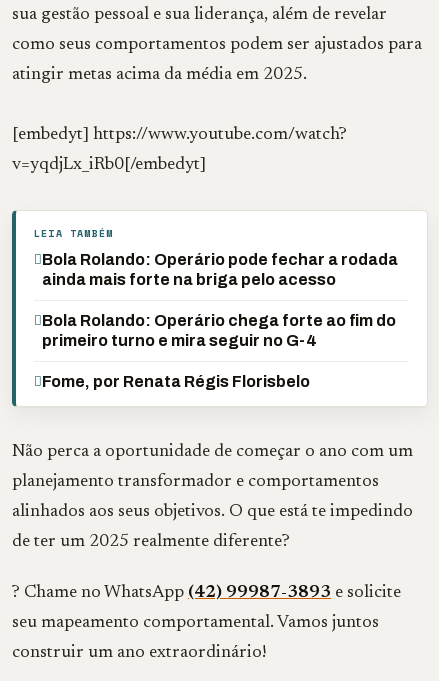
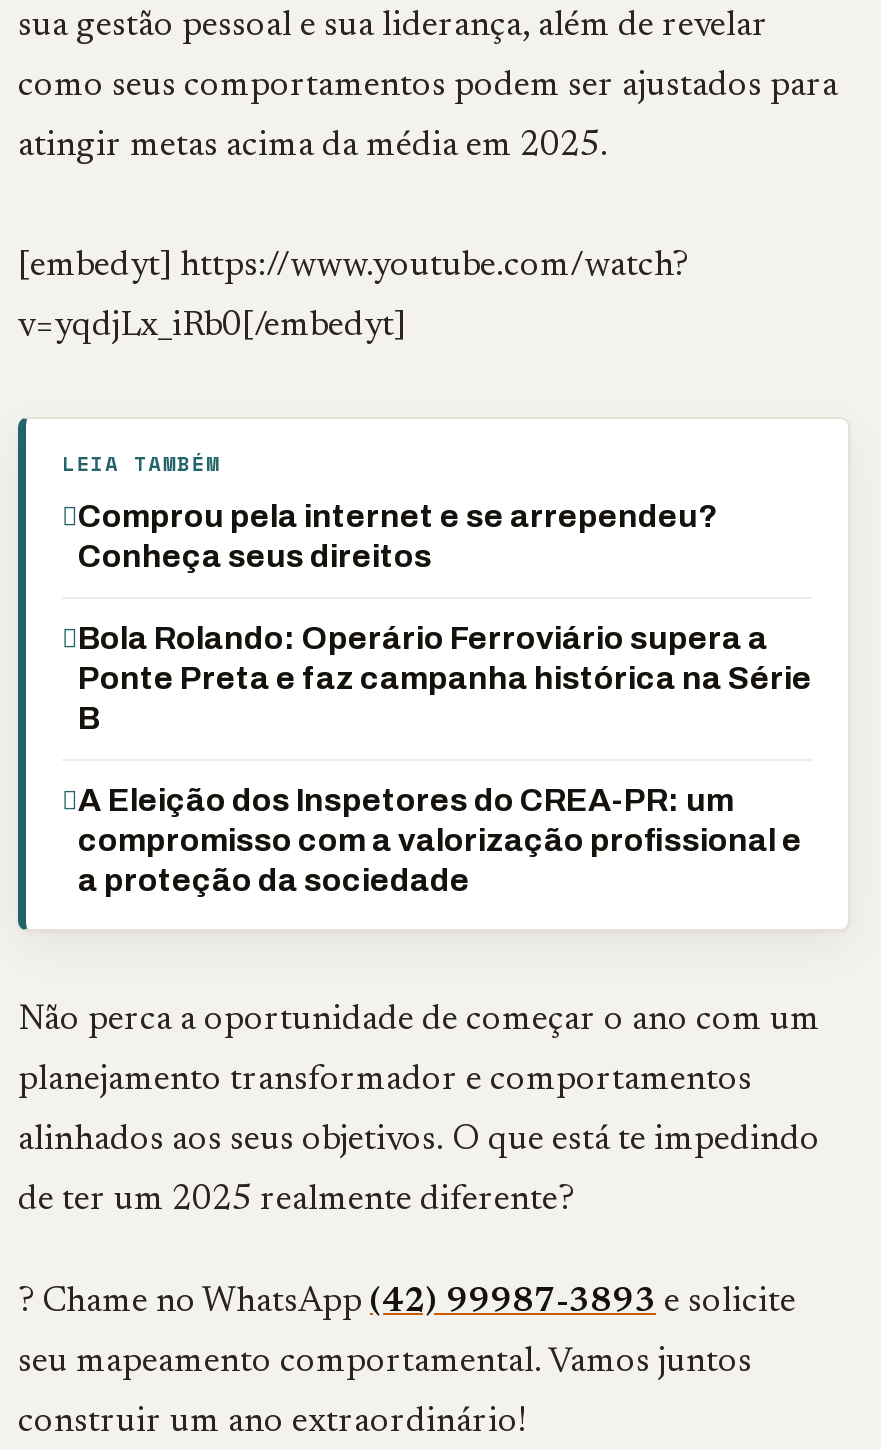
- Bola Rolando: Operário pode fechar a rodada
- ainda mais forte na briga pelo acesso
+ Comprou pela internet e se arrependeu?
+ Conheça seus direitos

- Bola Rolando: Operário chega forte ao fim do
- primeiro turno e mira seguir no G-4
+ Bola Rolando: Operário Ferroviário supera a
+ Ponte Preta e faz campanha histórica na Série
+ B

- Fome, por Renata Régis Florisbelo
+ A Eleição dos Inspetores do CREA-PR: um
+ compromisso com a valorização profissional e
+ a proteção da sociedade
